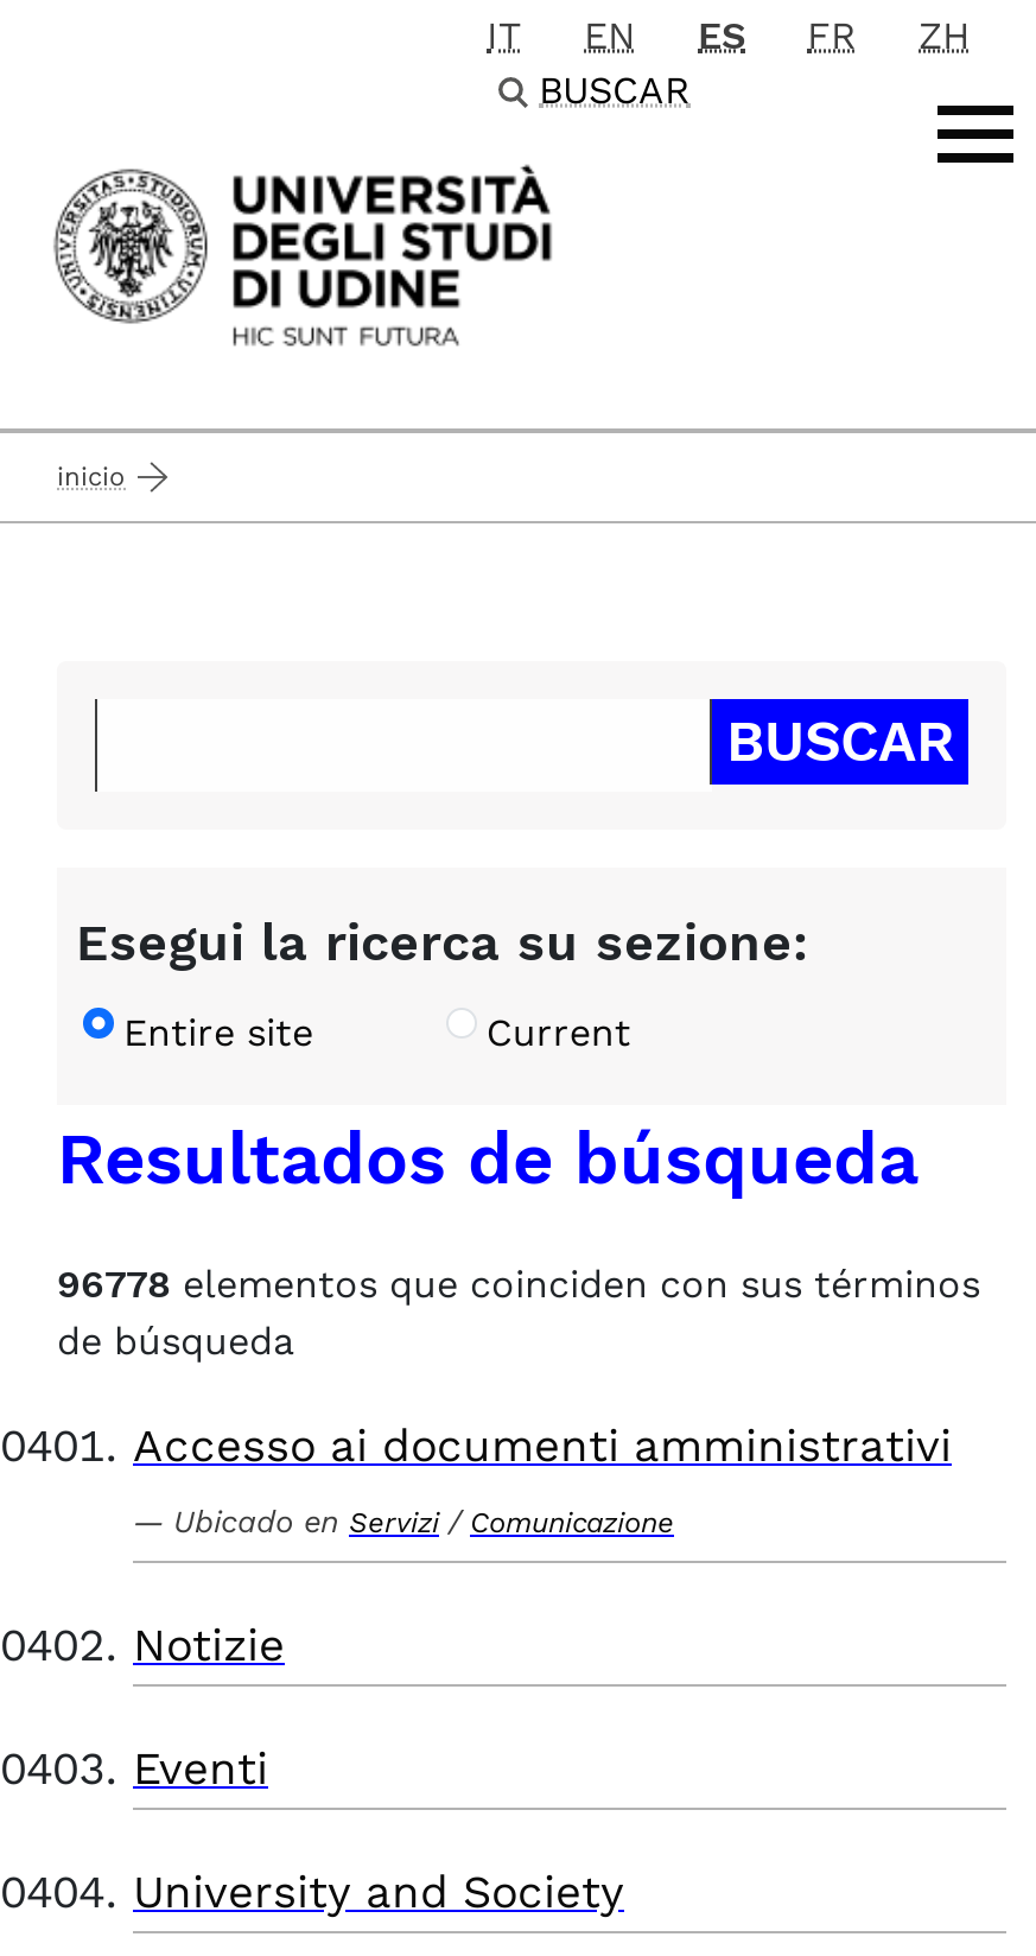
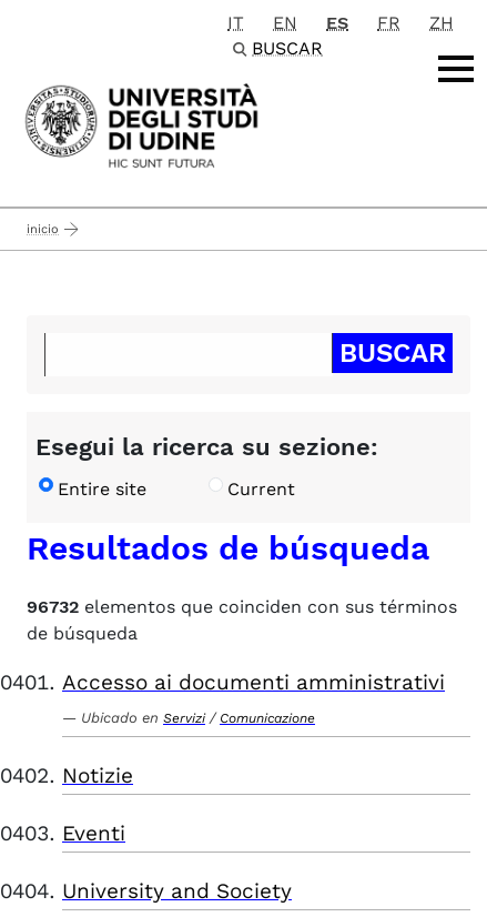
- 96778 elementos que coinciden con sus términos
+ 96732 elementos que coinciden con sus términos
